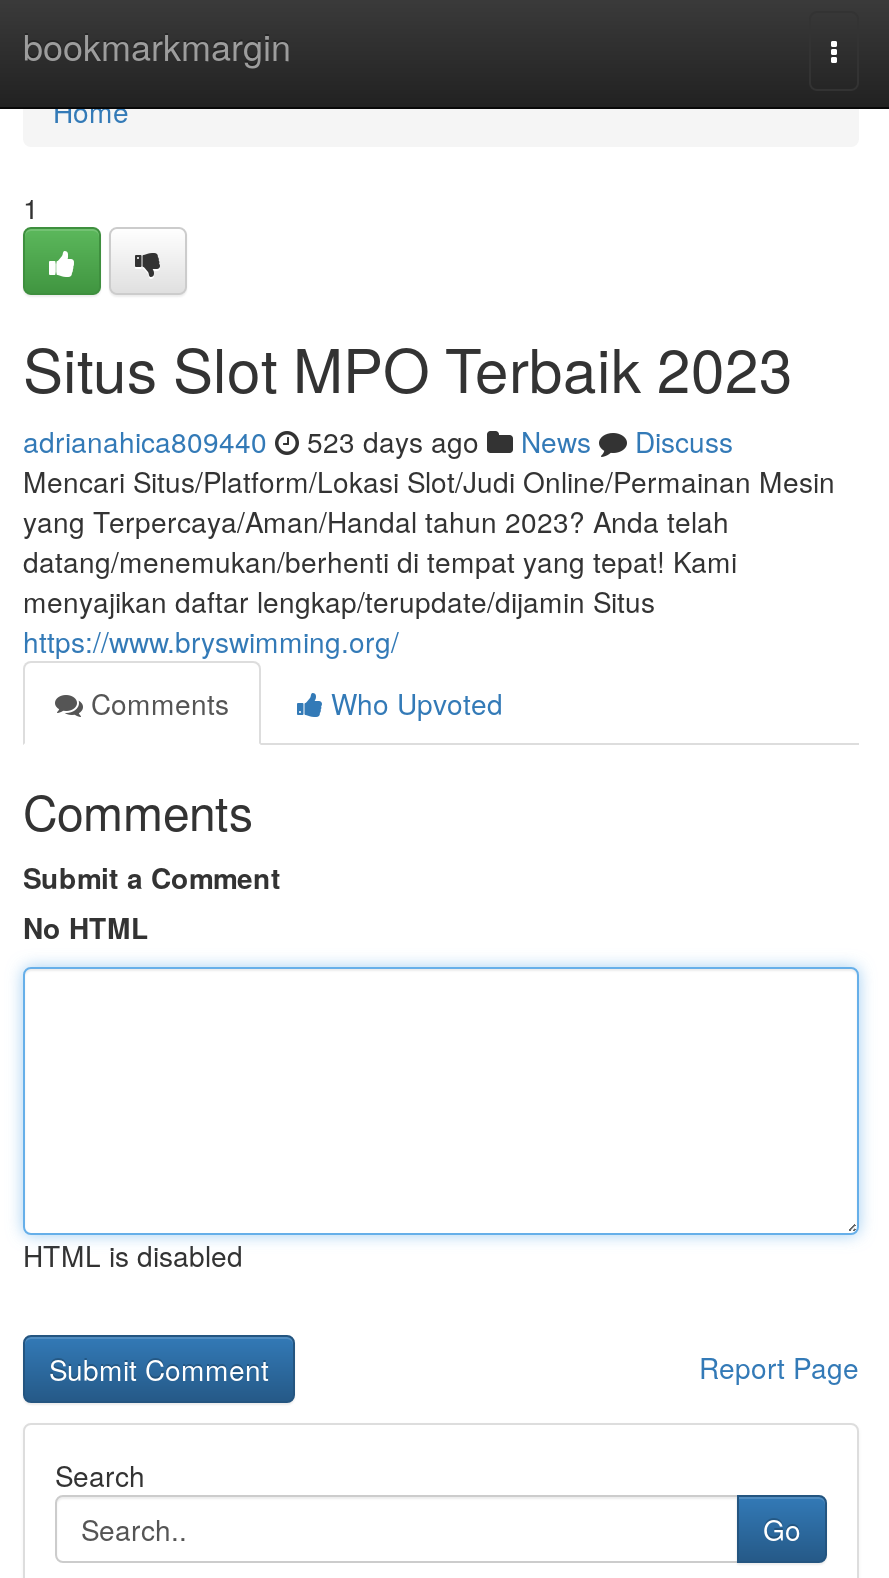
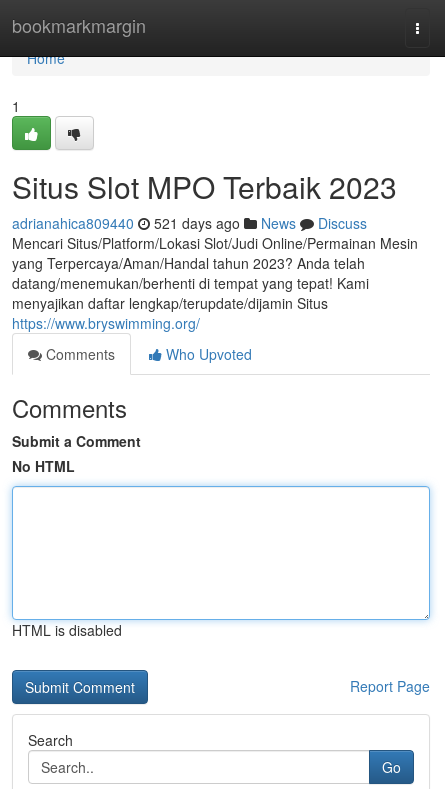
- adrianahica809440 523 days ago News Discuss
+ adrianahica809440 521 days ago News Discuss
